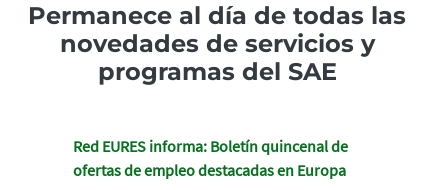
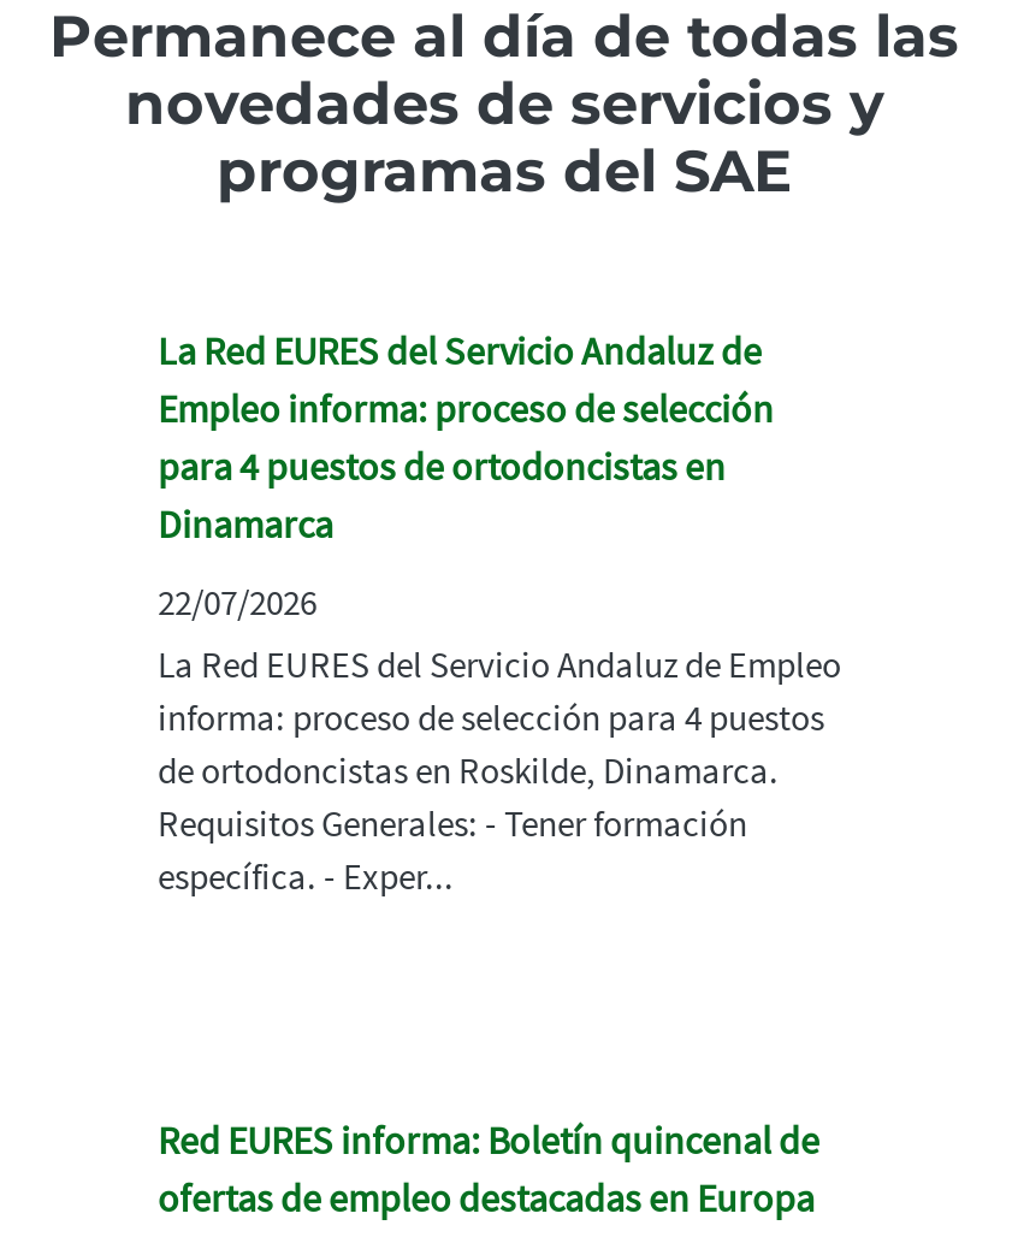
+ La Red EURES del Servicio Andaluz de
+ Empleo informa: proceso de selección
+ para 4 puestos de ortodoncistas en
+ Dinamarca
+ 22/07/2026
+ La Red EURES del Servicio Andaluz de Empleo
+ informa: proceso de selección para 4 puestos
+ de ortodoncistas en Roskilde, Dinamarca.
+ Requisitos Generales: - Tener formación
+ específica. - Exper...
